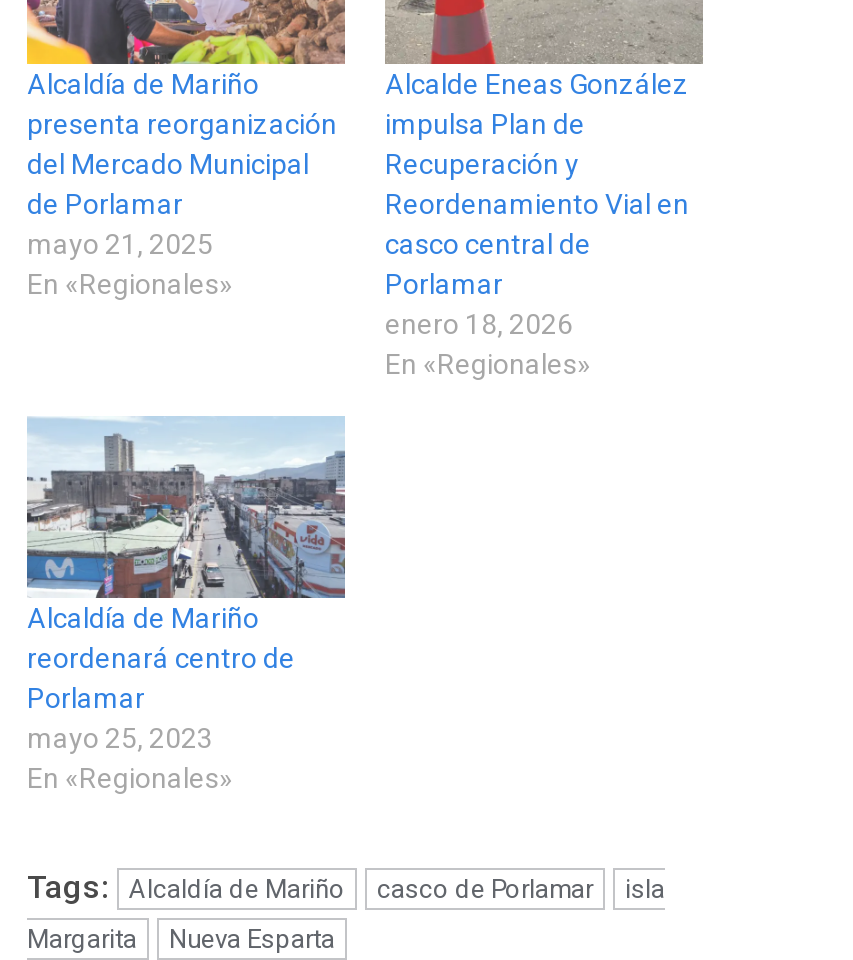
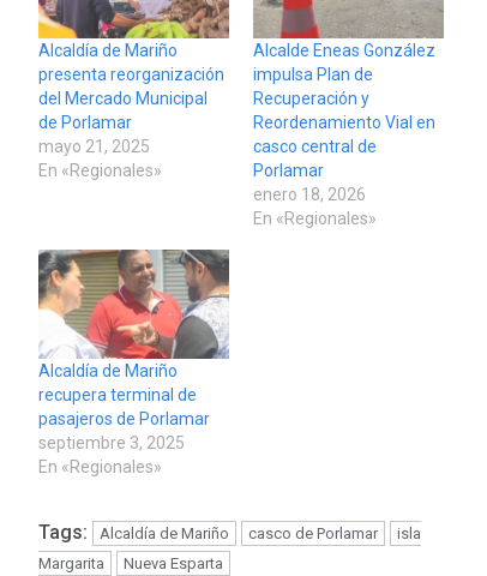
- [image]
- reordenará centro de
- Porlamar
- mayo 25, 2023
+ [image]
+ recupera terminal de
+ pasajeros de Porlamar
+ septiembre 3, 2025
